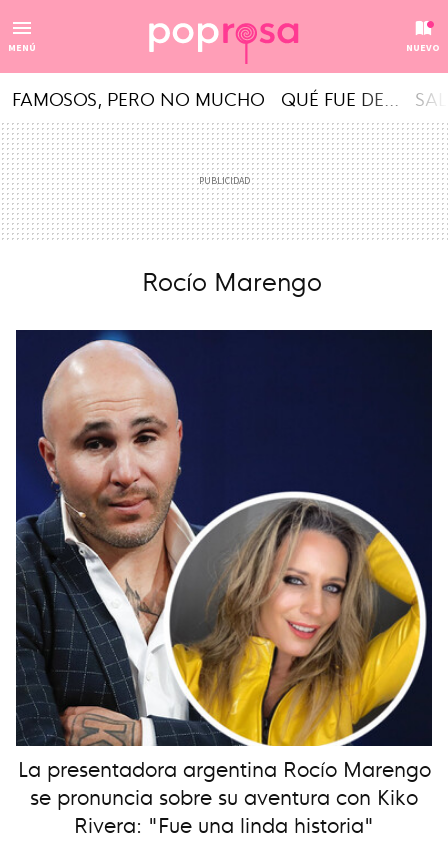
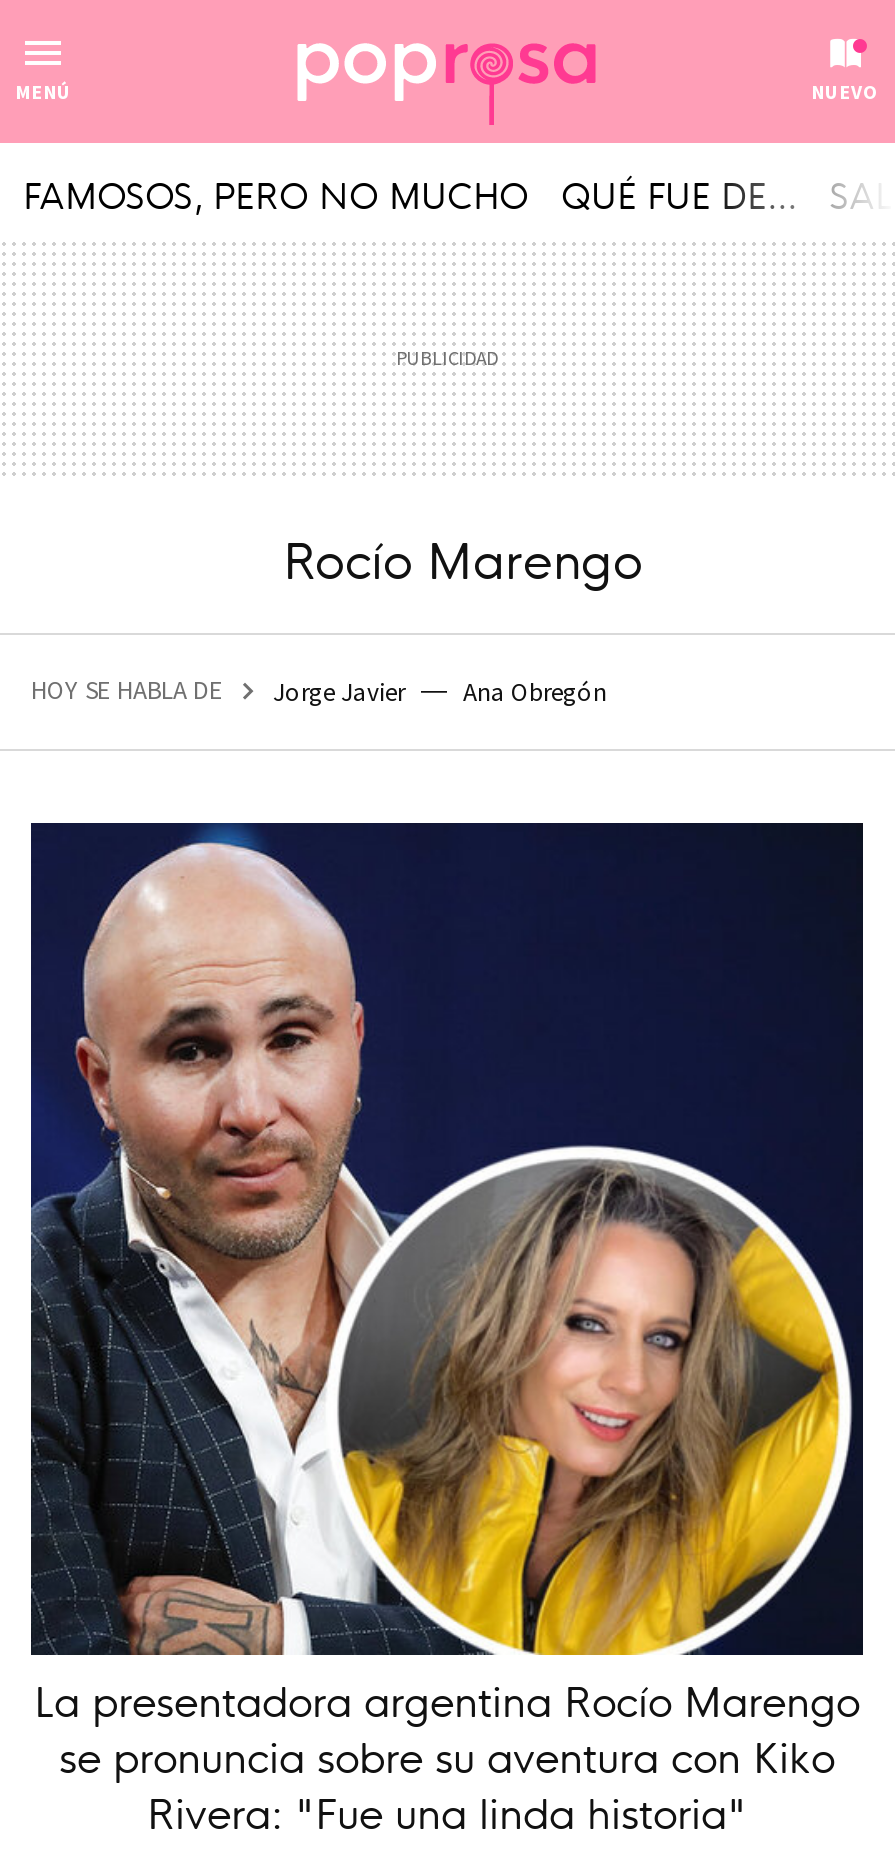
+ HOY SE HABLA DE
+ Jorge Javier
+ Ana Obregón
